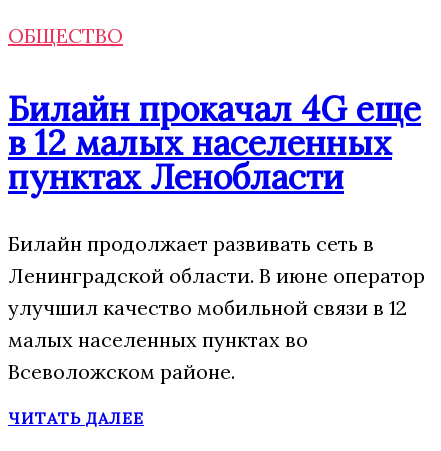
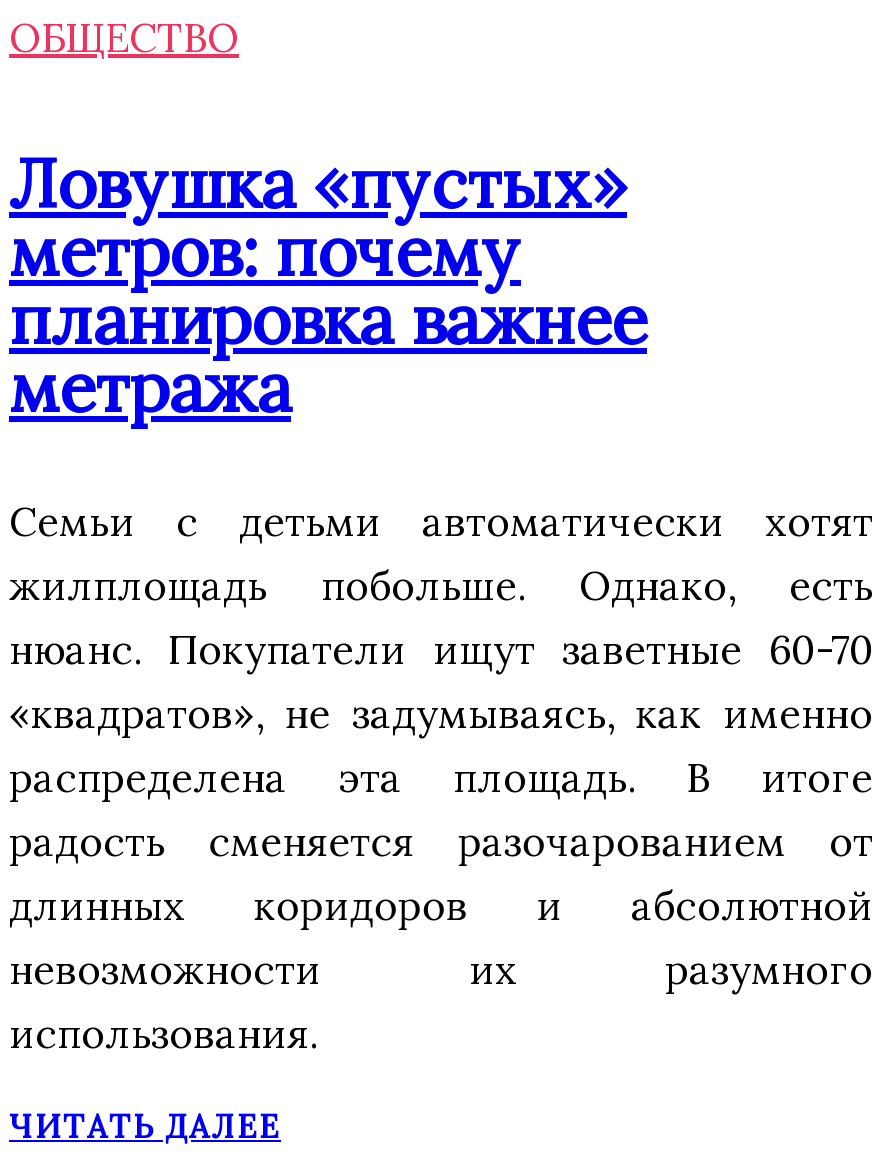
- Билайн прокачал 4G еще
- в 12 малых населенных
- пунктах Ленобласти
+ Ловушка «пустых»
+ метров: почему
+ планировка важнее
+ метража

- Билайн продолжает развивать сеть в
- Ленинградской области. В июне оператор
- улучшил качество мобильной связи в 12
- малых населенных пунктах во
- Всеволожском районе.
+ Семьи с детьми автоматически хотят
+ жилплощадь побольше. Однако, есть
+ нюанс. Покупатели ищут заветные 60-70
+ «квадратов», не задумываясь, как именно
+ распределена эта площадь. В итоге
+ радость сменяется разочарованием от
+ длинных коридоров и абсолютной
+ невозможности их разумного
+ использования.
